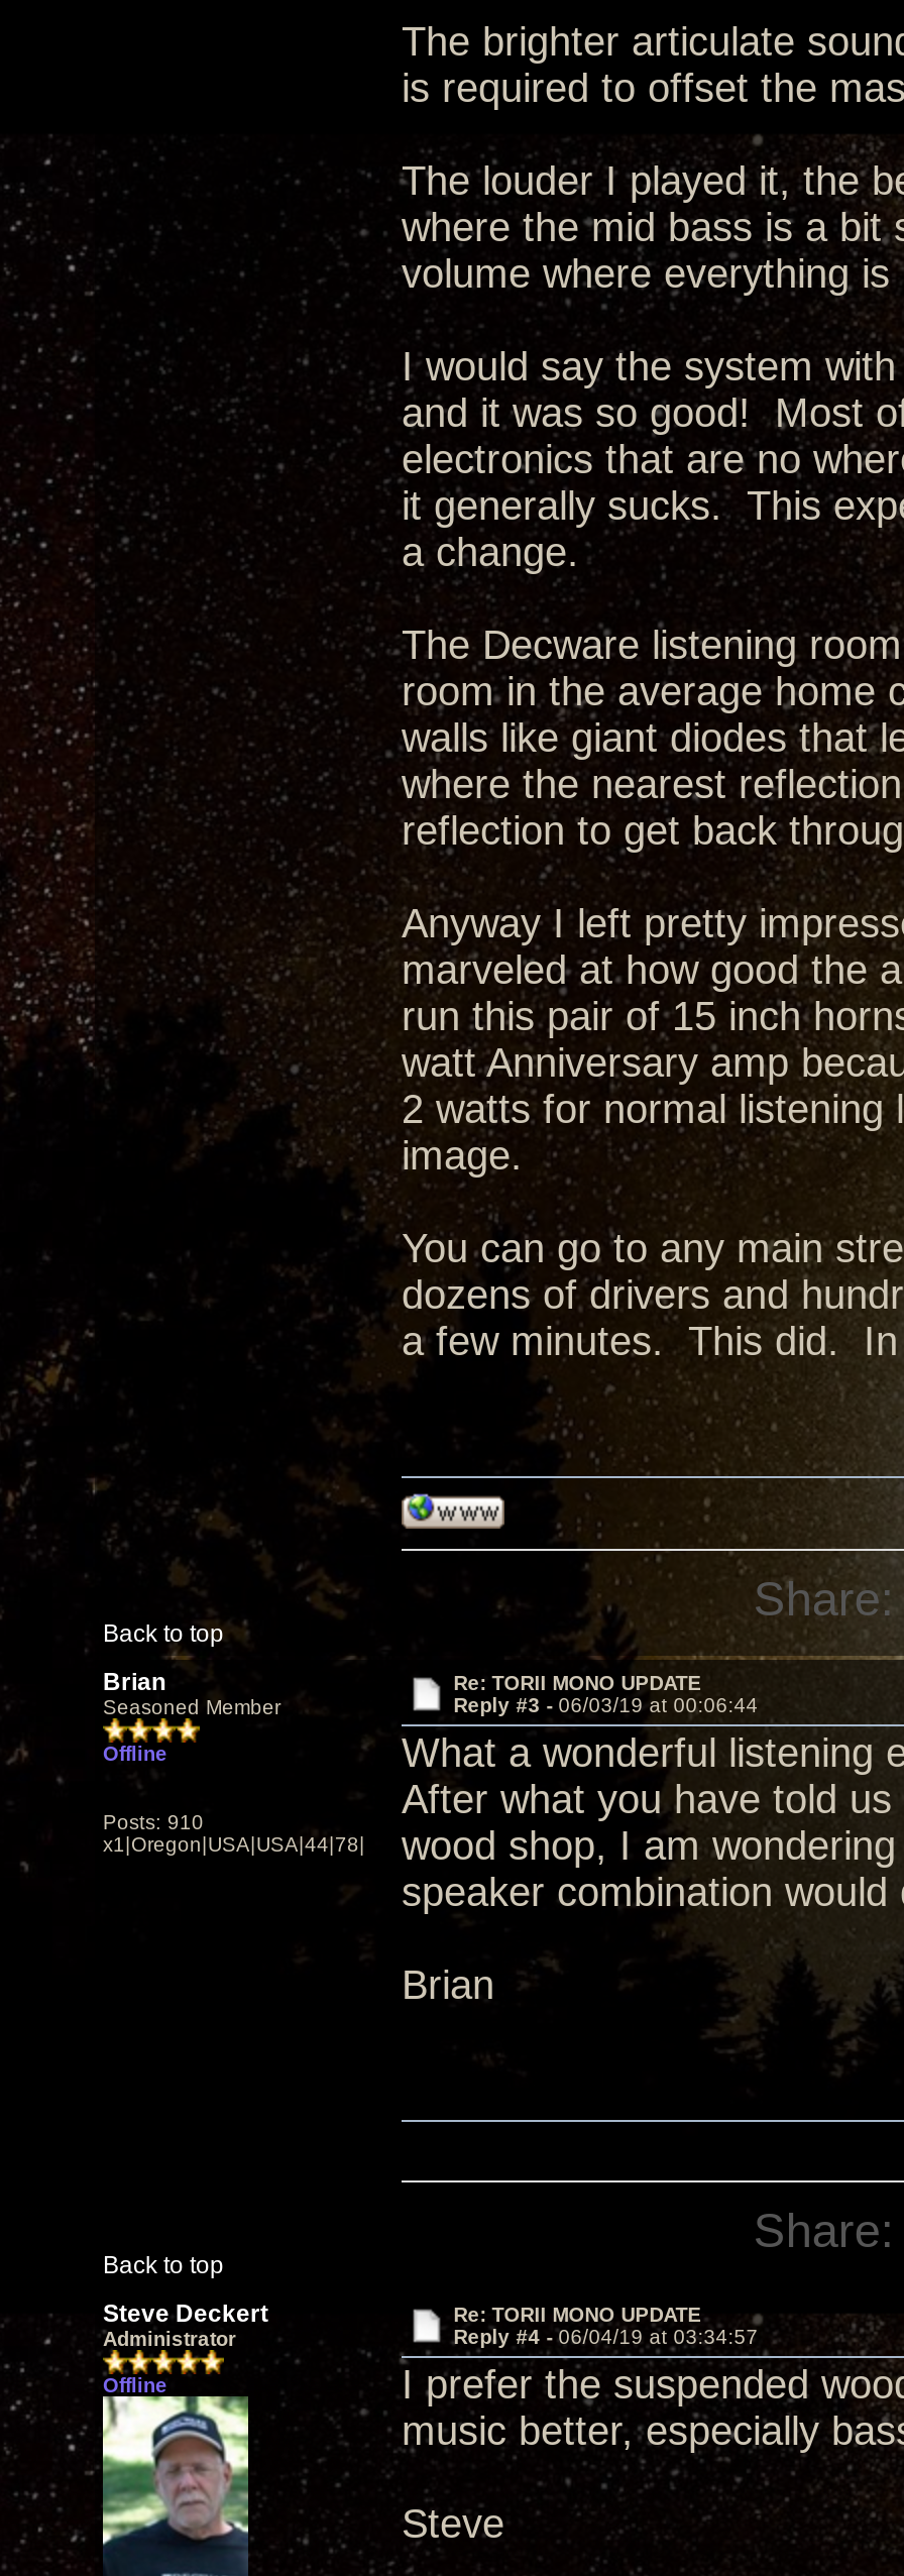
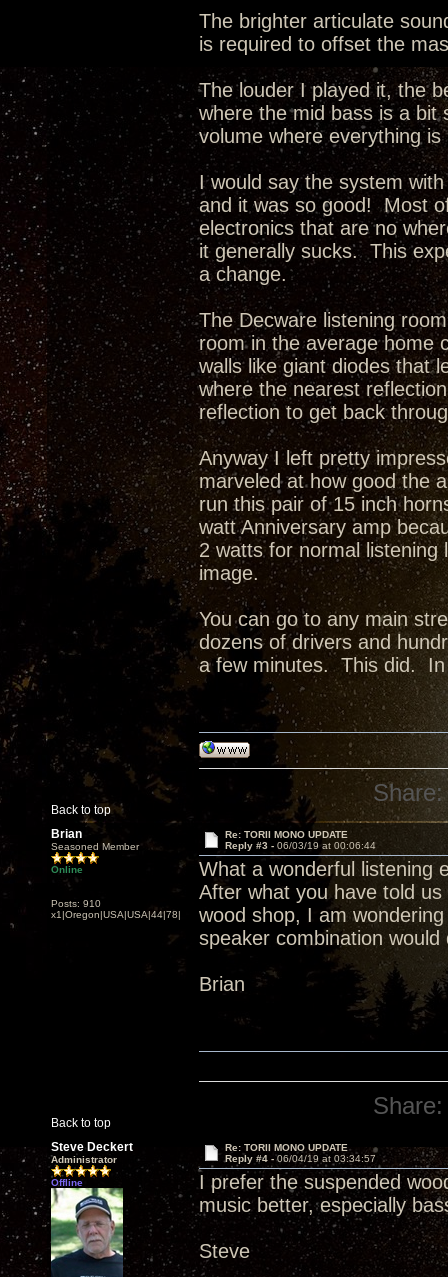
- Offline
+ Online
